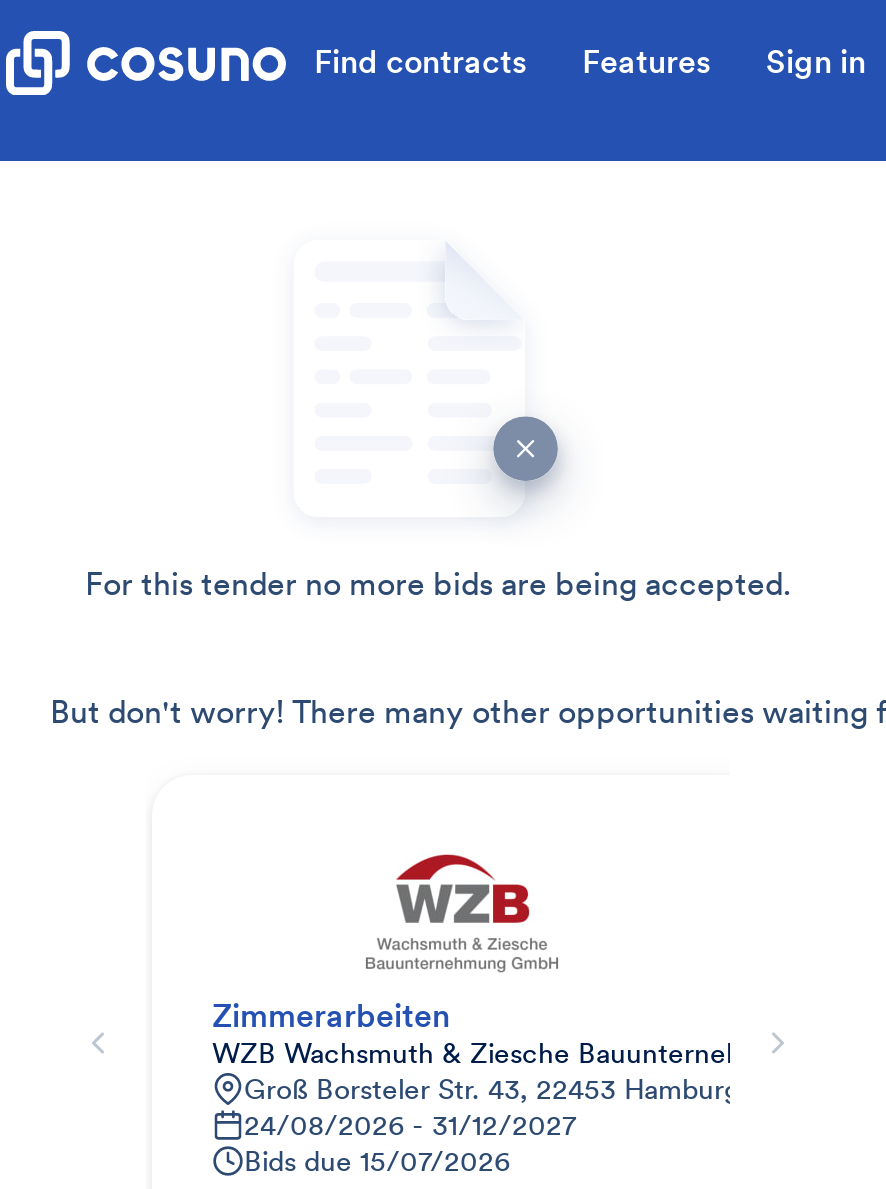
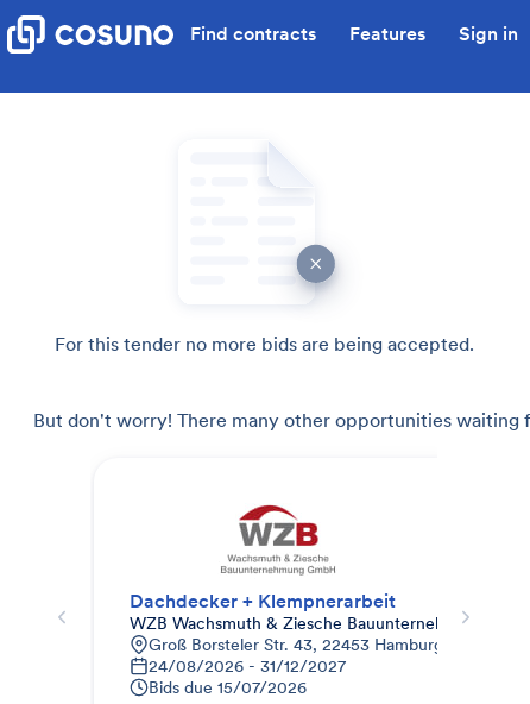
- Zimmerarbeiten
+ Dachdecker + Klempnerarbeit
